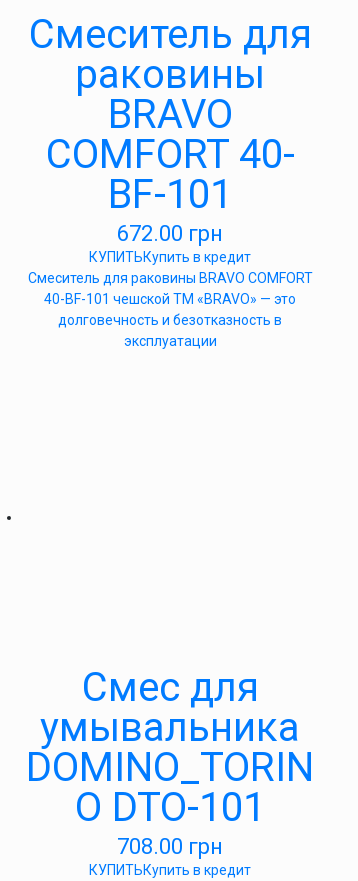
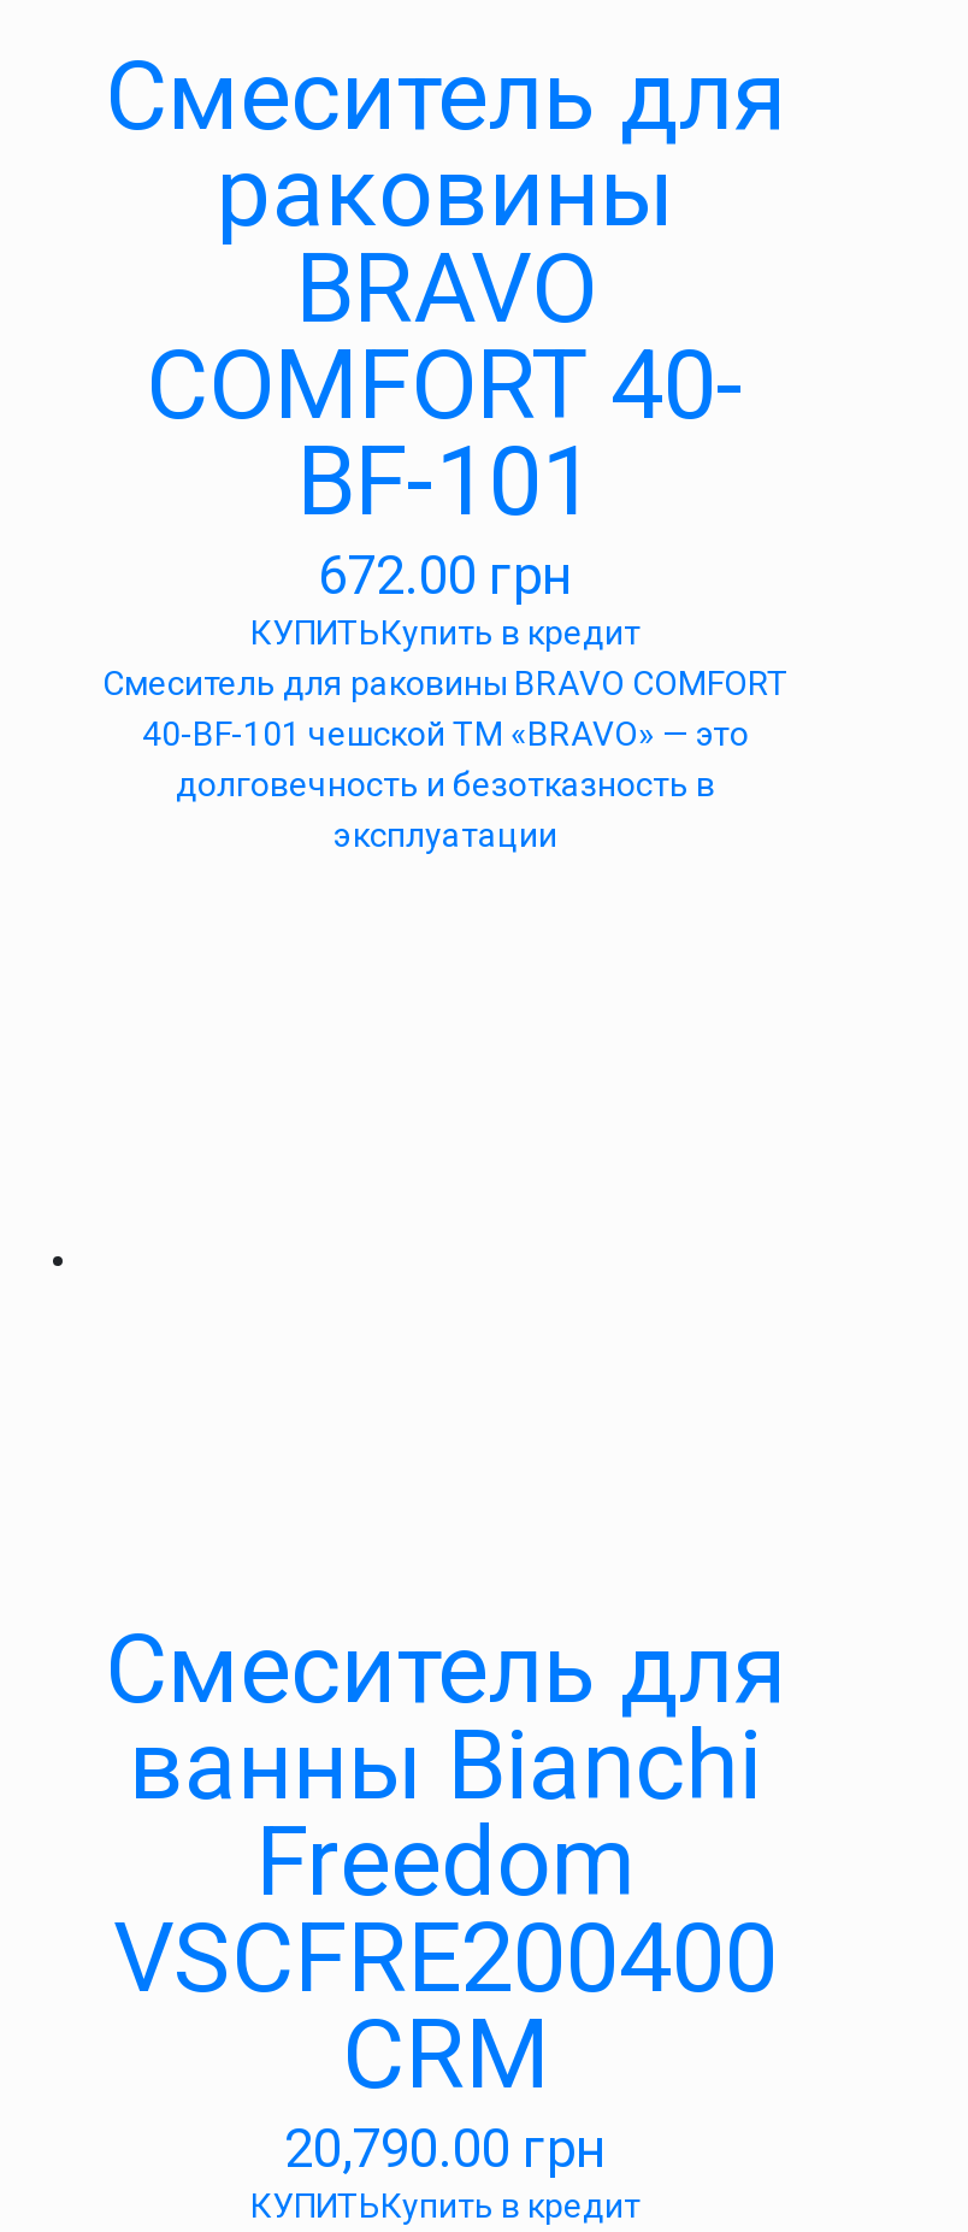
- Cмес для
- умывальника
- DOMINO_TORIN
- O DTO-101
- 708.00 грн
+ Смеситель для
+ ванны Bianchi
+ Freedom
+ VSCFRE200400
+ CRM
+ 20,790.00 грн
